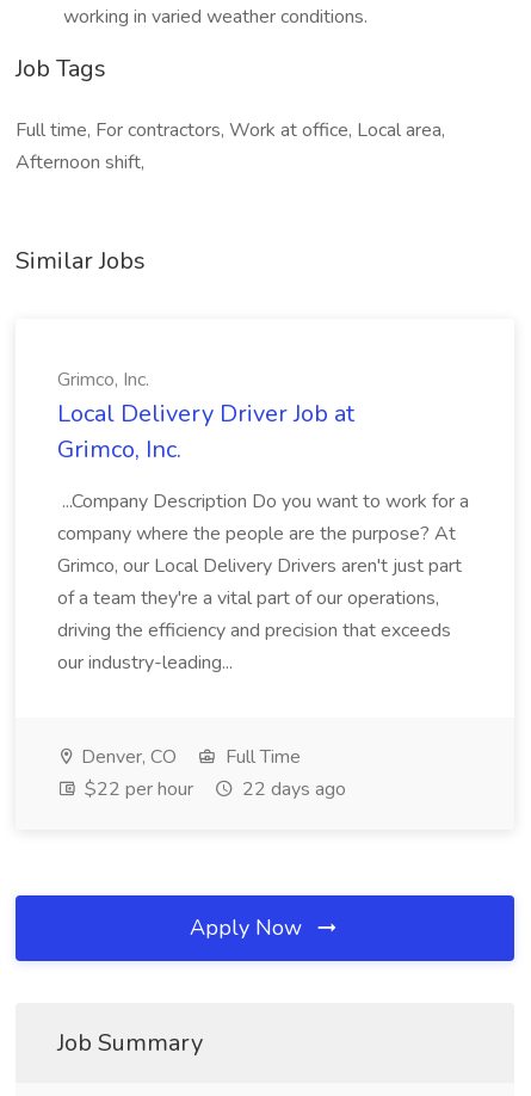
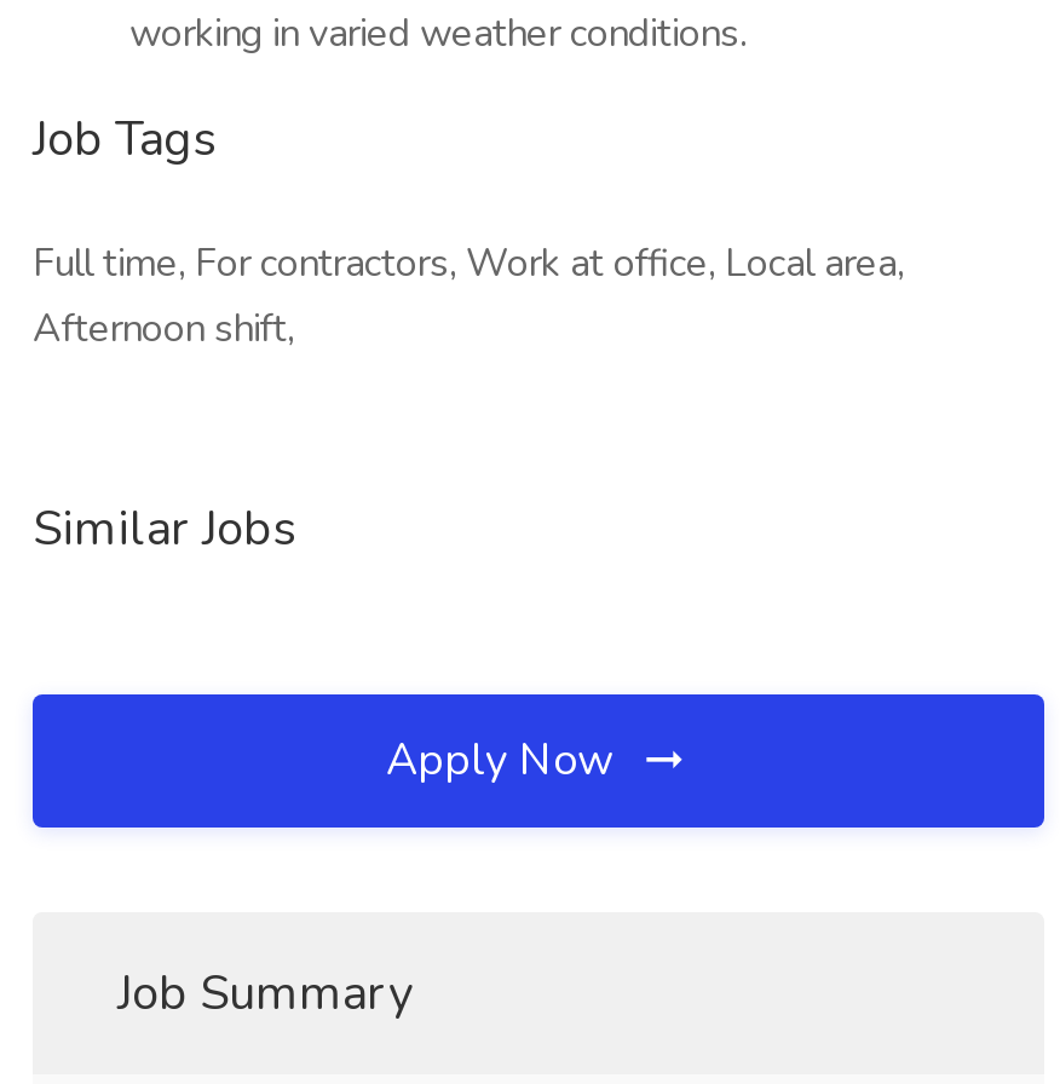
- Grimco, Inc.
- Local Delivery Driver Job at
- Grimco, Inc.
- ...Company Description Do you want to work for a
- company where the people are the purpose? At
- Grimco, our Local Delivery Drivers aren't just part
- of a team they're a vital part of our operations,
- driving the efficiency and precision that exceeds
- our industry-leading...

- Denver, CO
- Full Time
- $22 per hour
- 22 days ago
